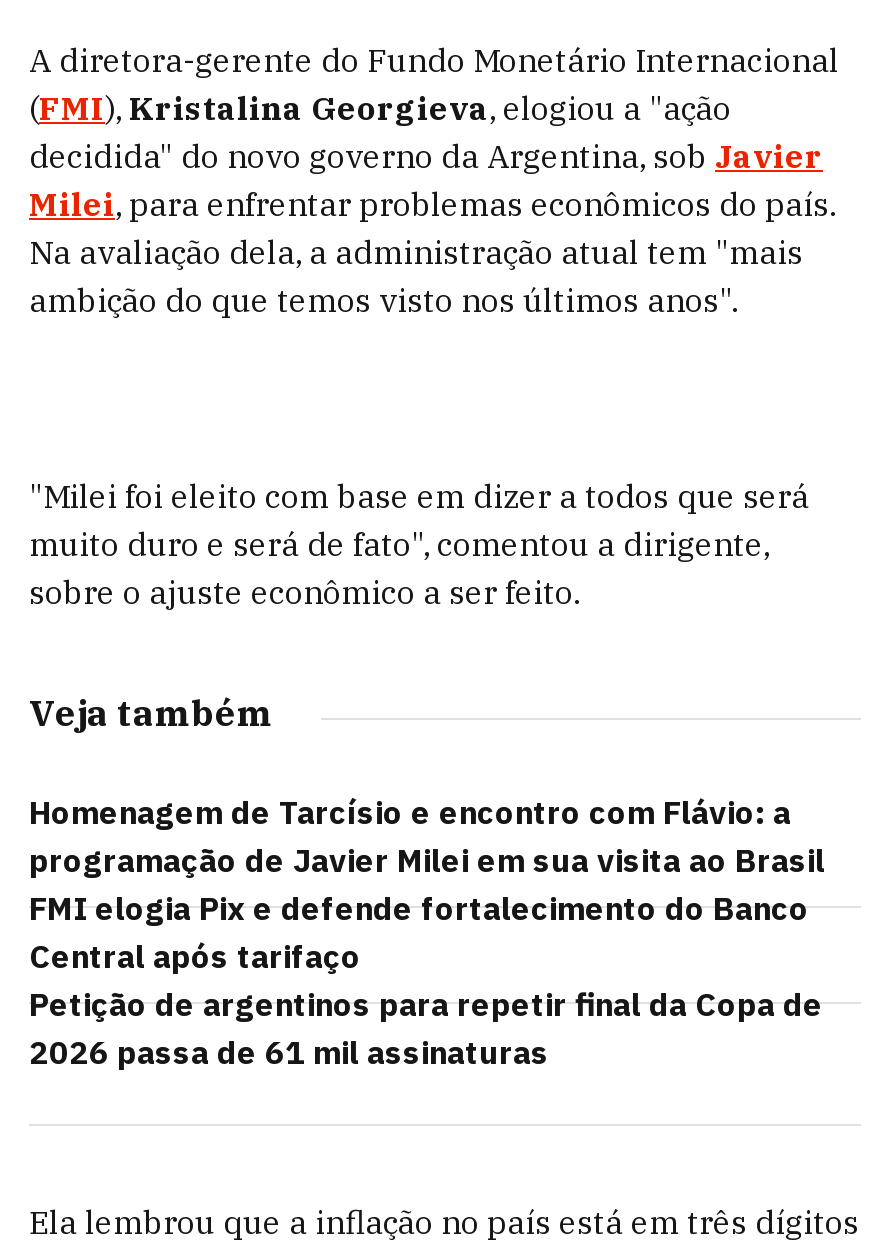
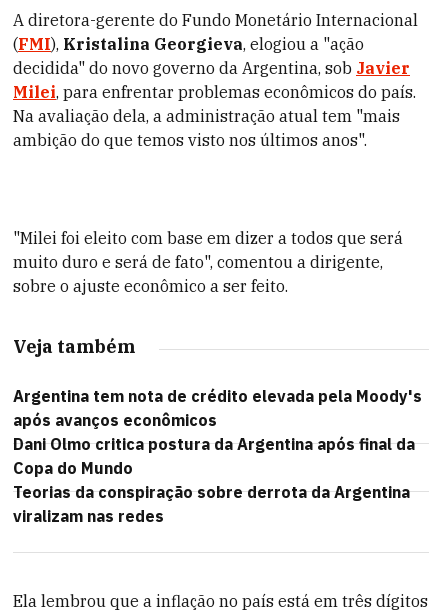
- Homenagem de Tarcísio e encontro com Flávio: a
- programação de Javier Milei em sua visita ao Brasil
- FMI elogia Pix e defende fortalecimento do Banco
- Central após tarifaço
- Petição de argentinos para repetir final da Copa de
- 2026 passa de 61 mil assinaturas
+ Argentina tem nota de crédito elevada pela Moody's
+ após avanços econômicos
+ Dani Olmo critica postura da Argentina após final da
+ Copa do Mundo
+ Teorias da conspiração sobre derrota da Argentina
+ viralizam nas redes
